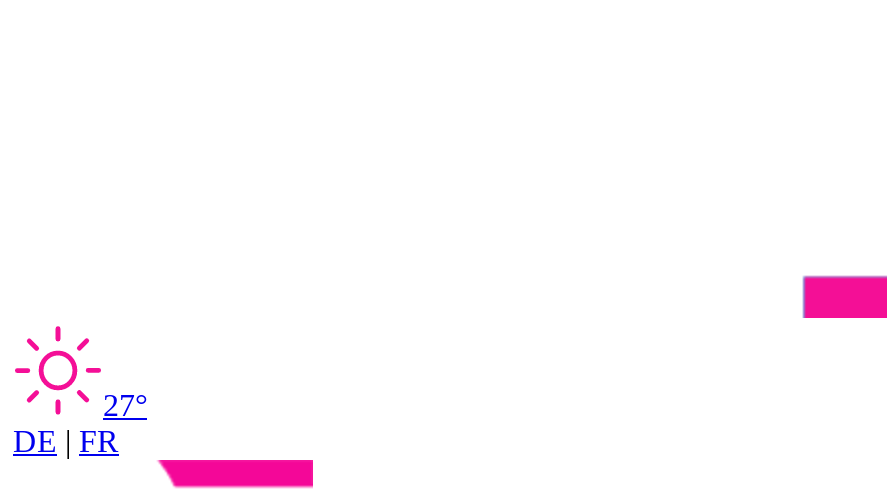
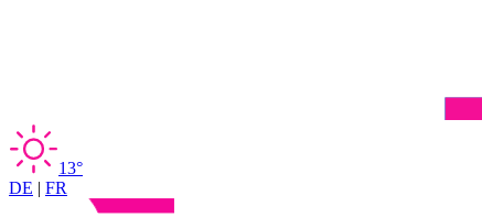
- 27°
+ 13°
